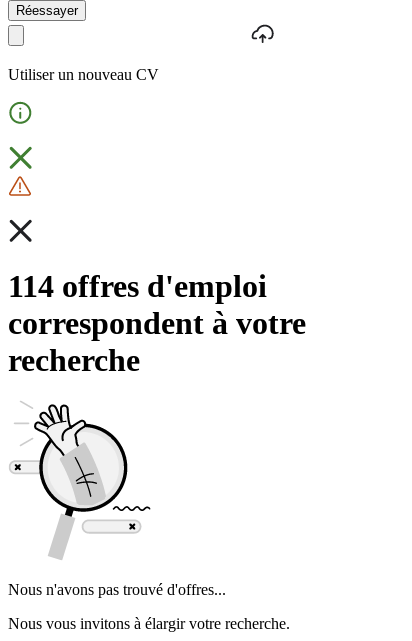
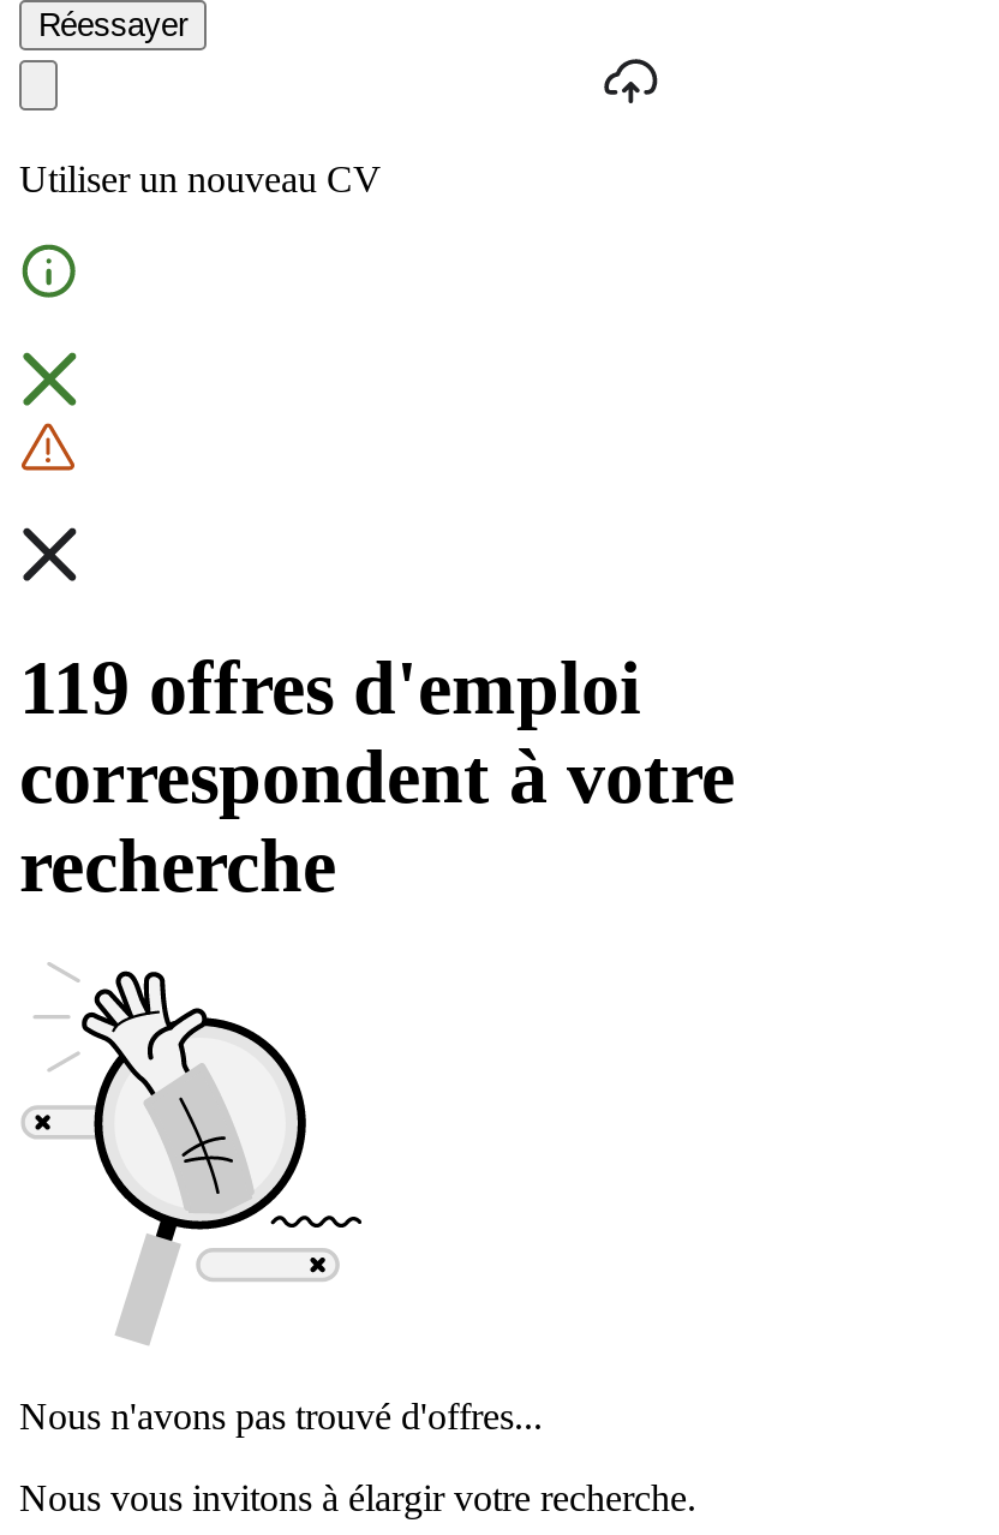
- 114 offres d'emploi
+ 119 offres d'emploi
